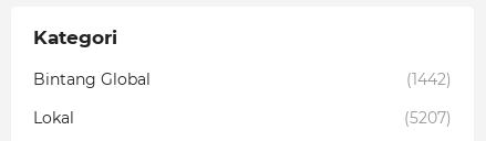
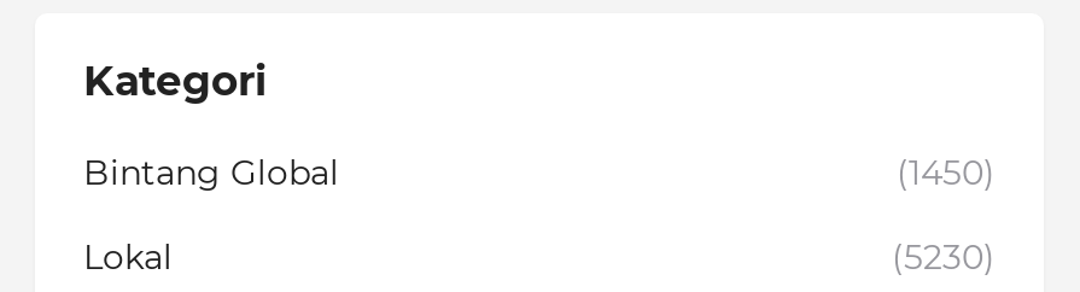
- (1442)
+ (1450)

- (5207)
+ (5230)
